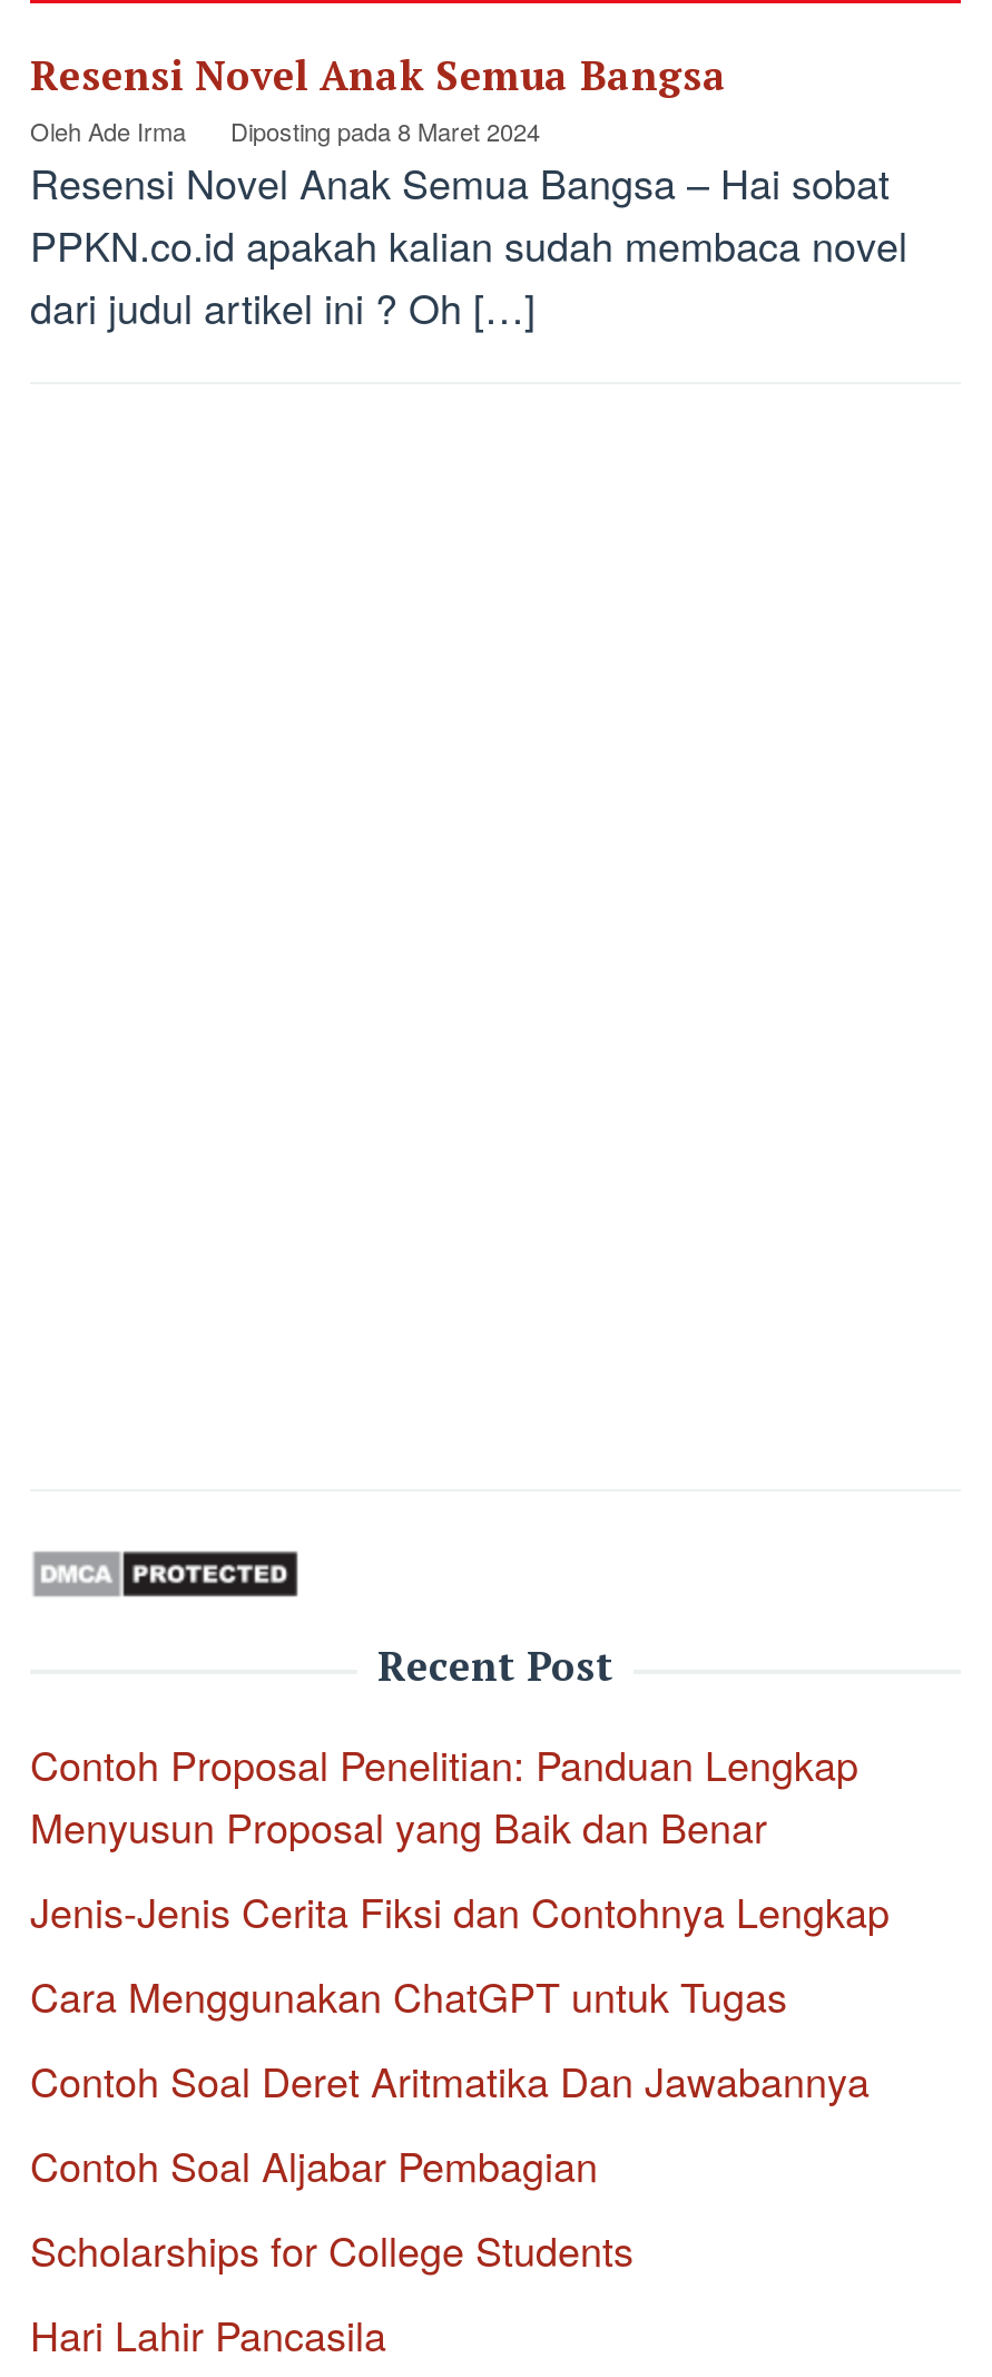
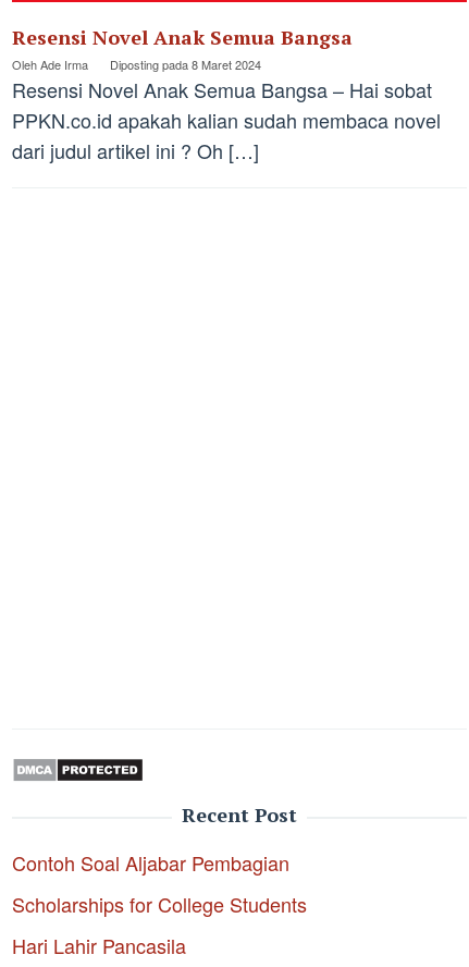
- Contoh Proposal Penelitian: Panduan Lengkap
- Menyusun Proposal yang Baik dan Benar
- Jenis-Jenis Cerita Fiksi dan Contohnya Lengkap
- Cara Menggunakan ChatGPT untuk Tugas
- Contoh Soal Deret Aritmatika Dan Jawabannya
